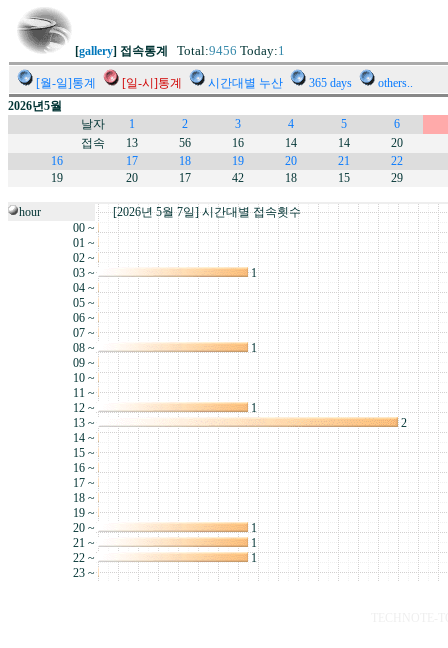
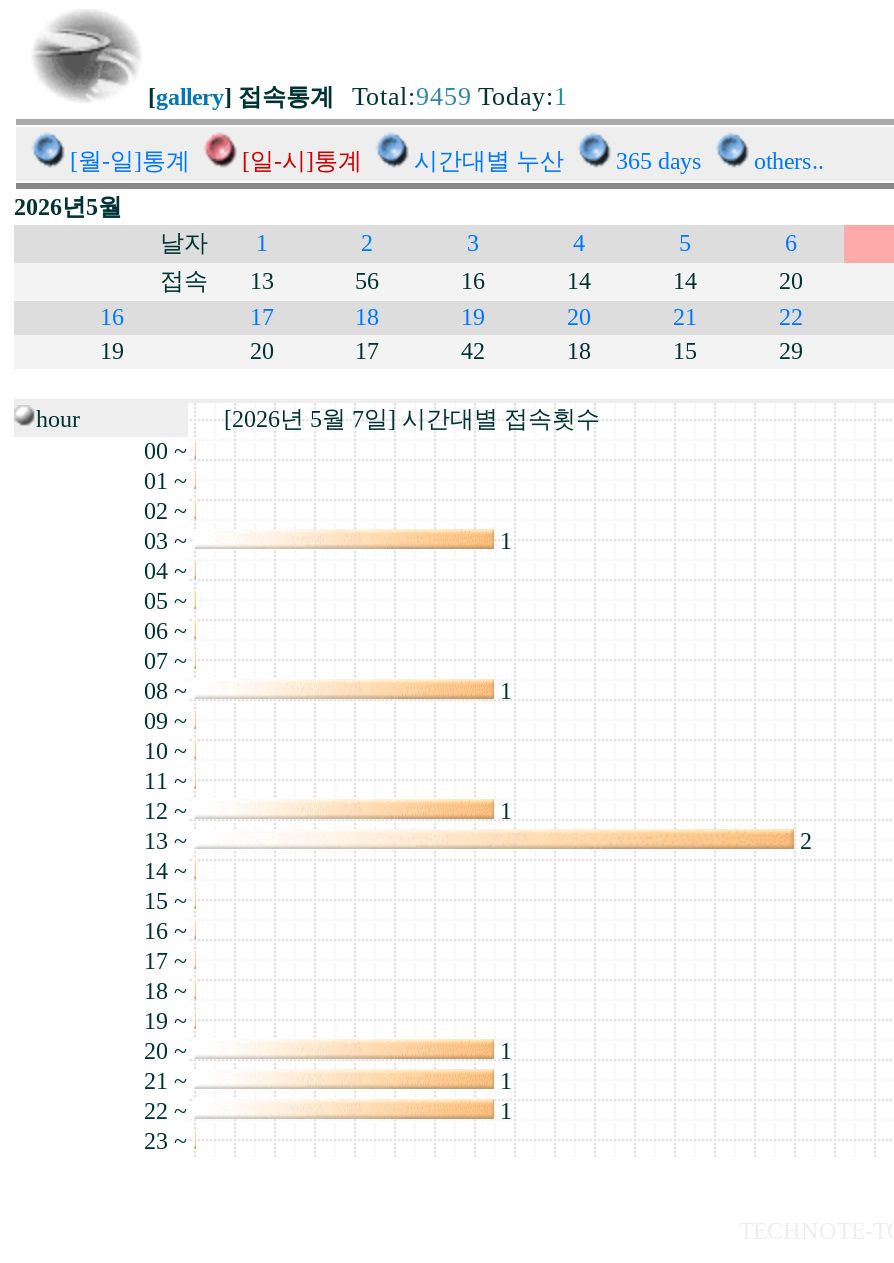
- [gallery] 접속통계 Total:9456 Today: 1
+ [gallery] 접속통계 Total:9459 Today: 1
